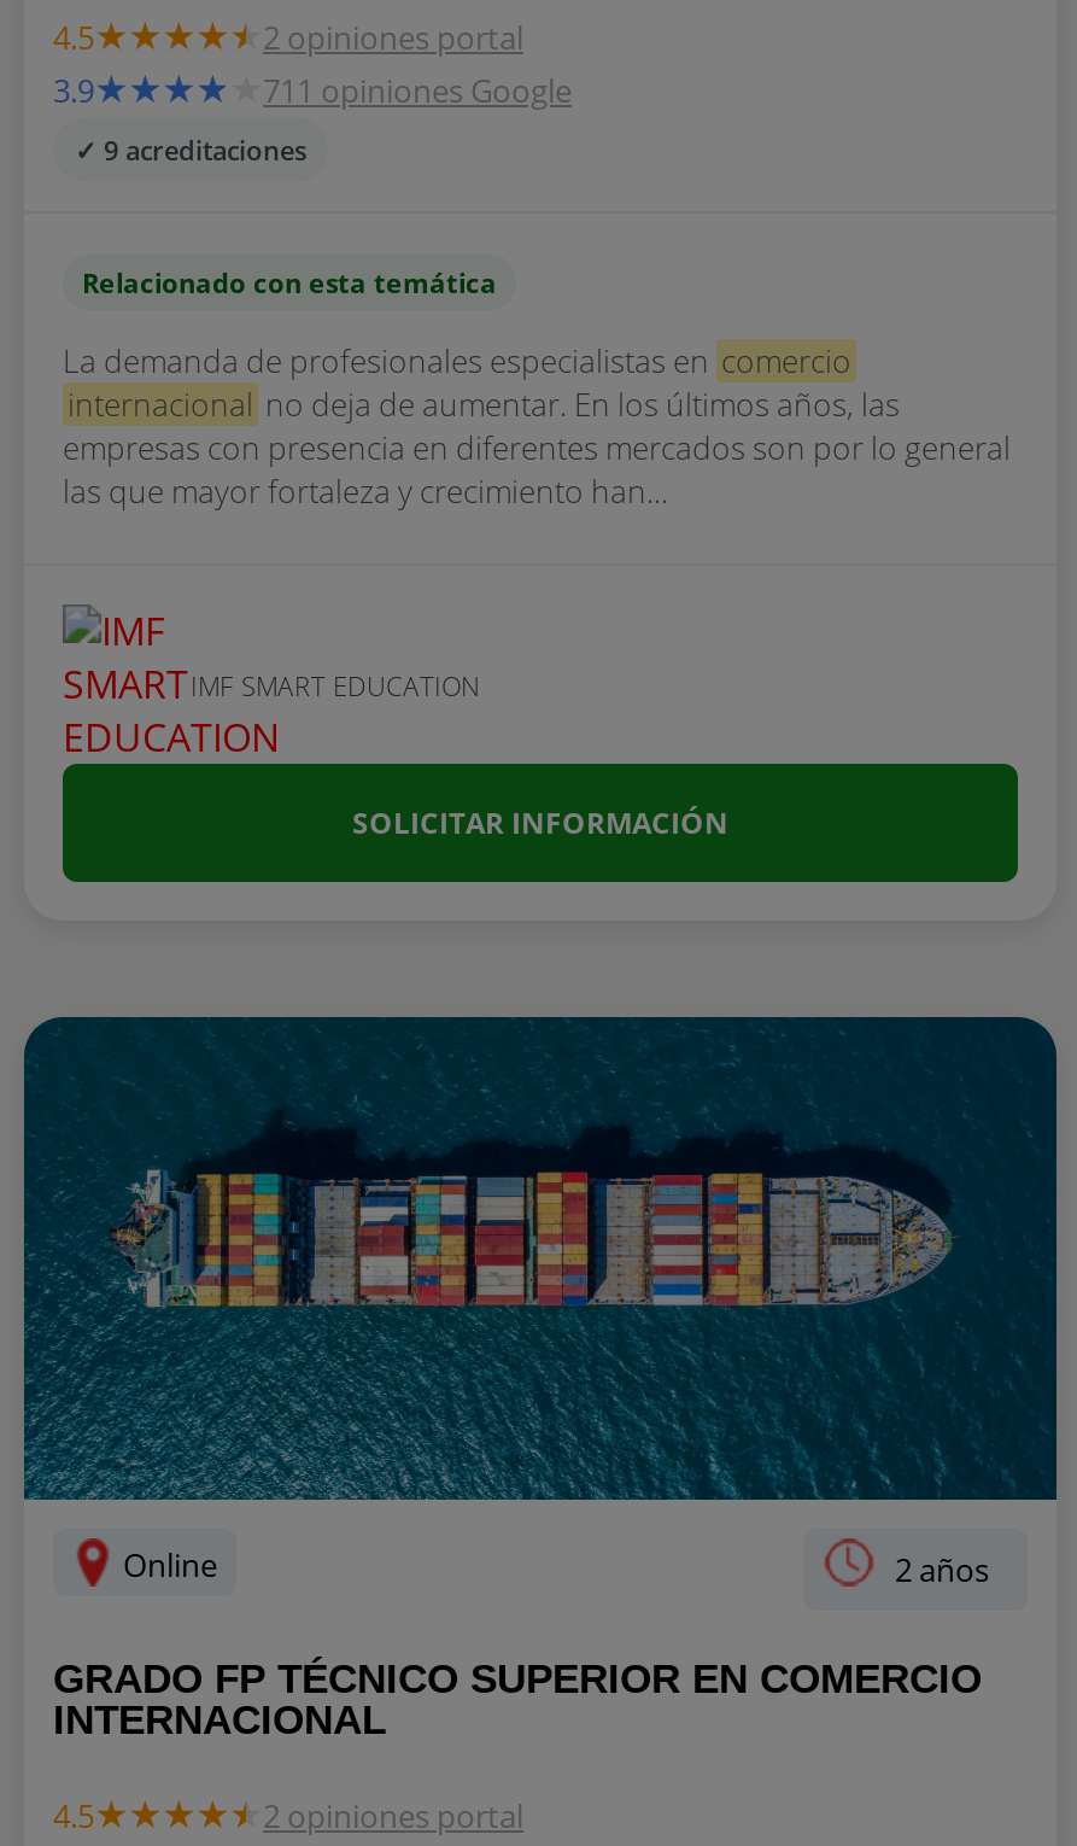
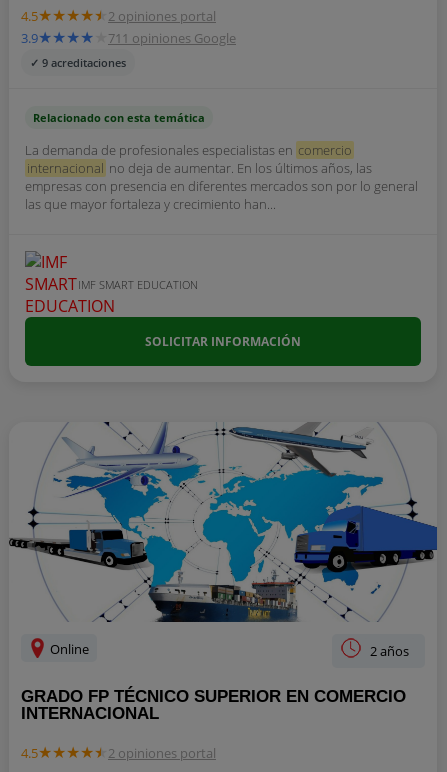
- [image]
+ [image]
